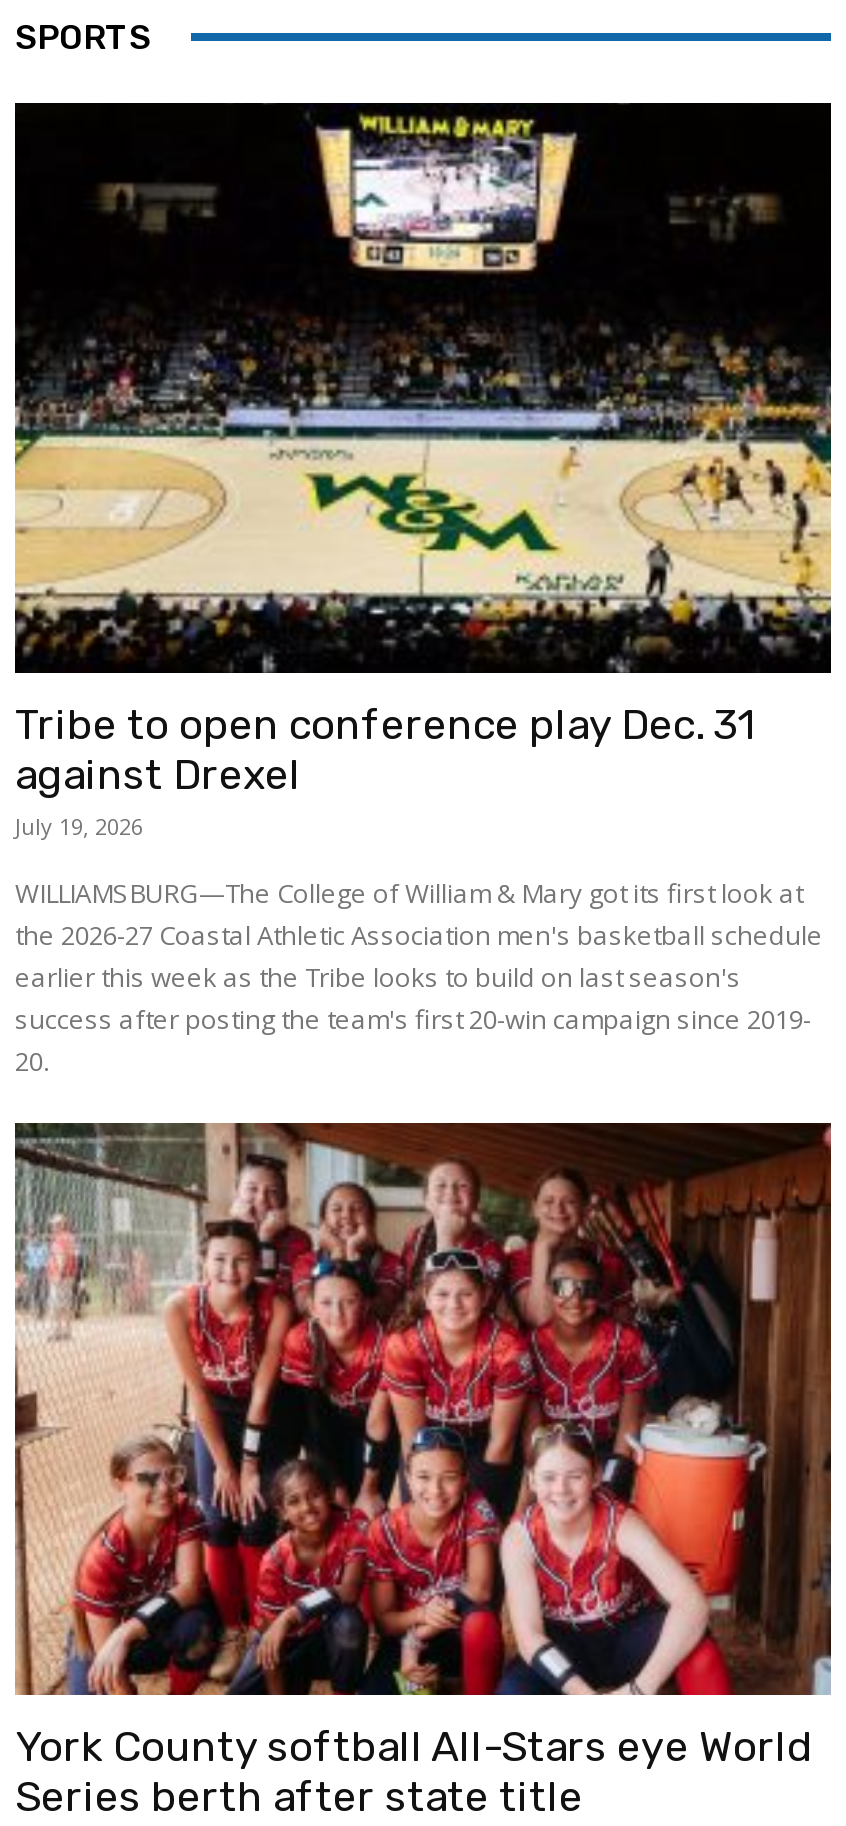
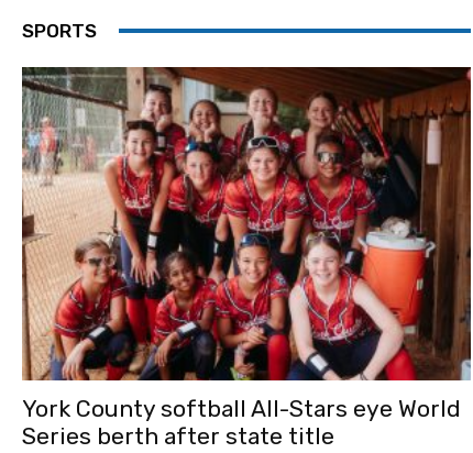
- [image]
- Tribe to open conference play Dec. 31
- against Drexel
- July 19, 2026
- WILLIAMSBURG—The College of William & Mary got its first look at
- the 2026-27 Coastal Athletic Association men's basketball schedule
- earlier this week as the Tribe looks to build on last season's
- success after posting the team's first 20-win campaign since 2019-
- 20.
